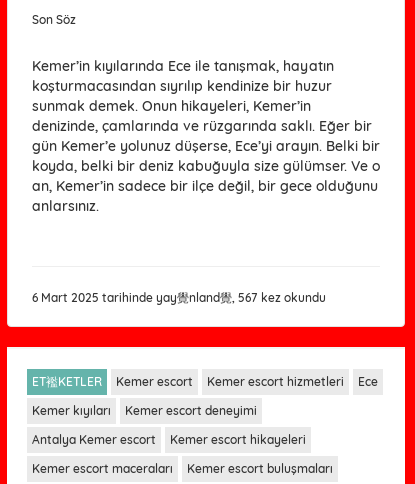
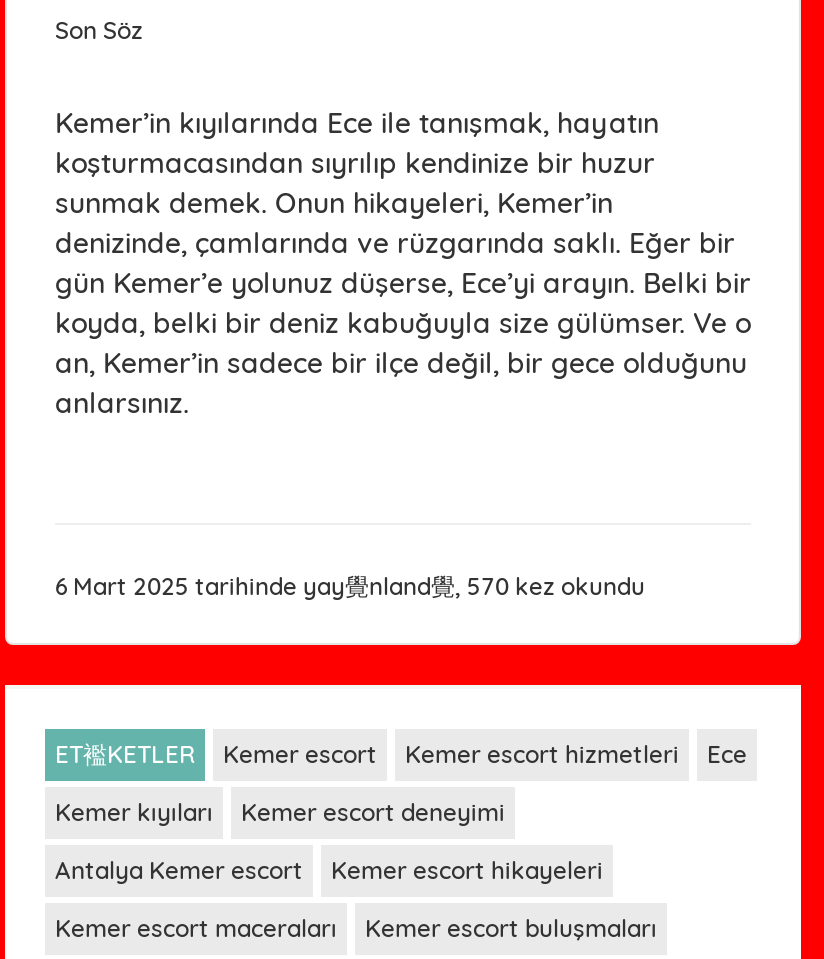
- 6 Mart 2025 tarihinde yay覺nland覺, 567 kez okundu
+ 6 Mart 2025 tarihinde yay覺nland覺, 570 kez okundu
